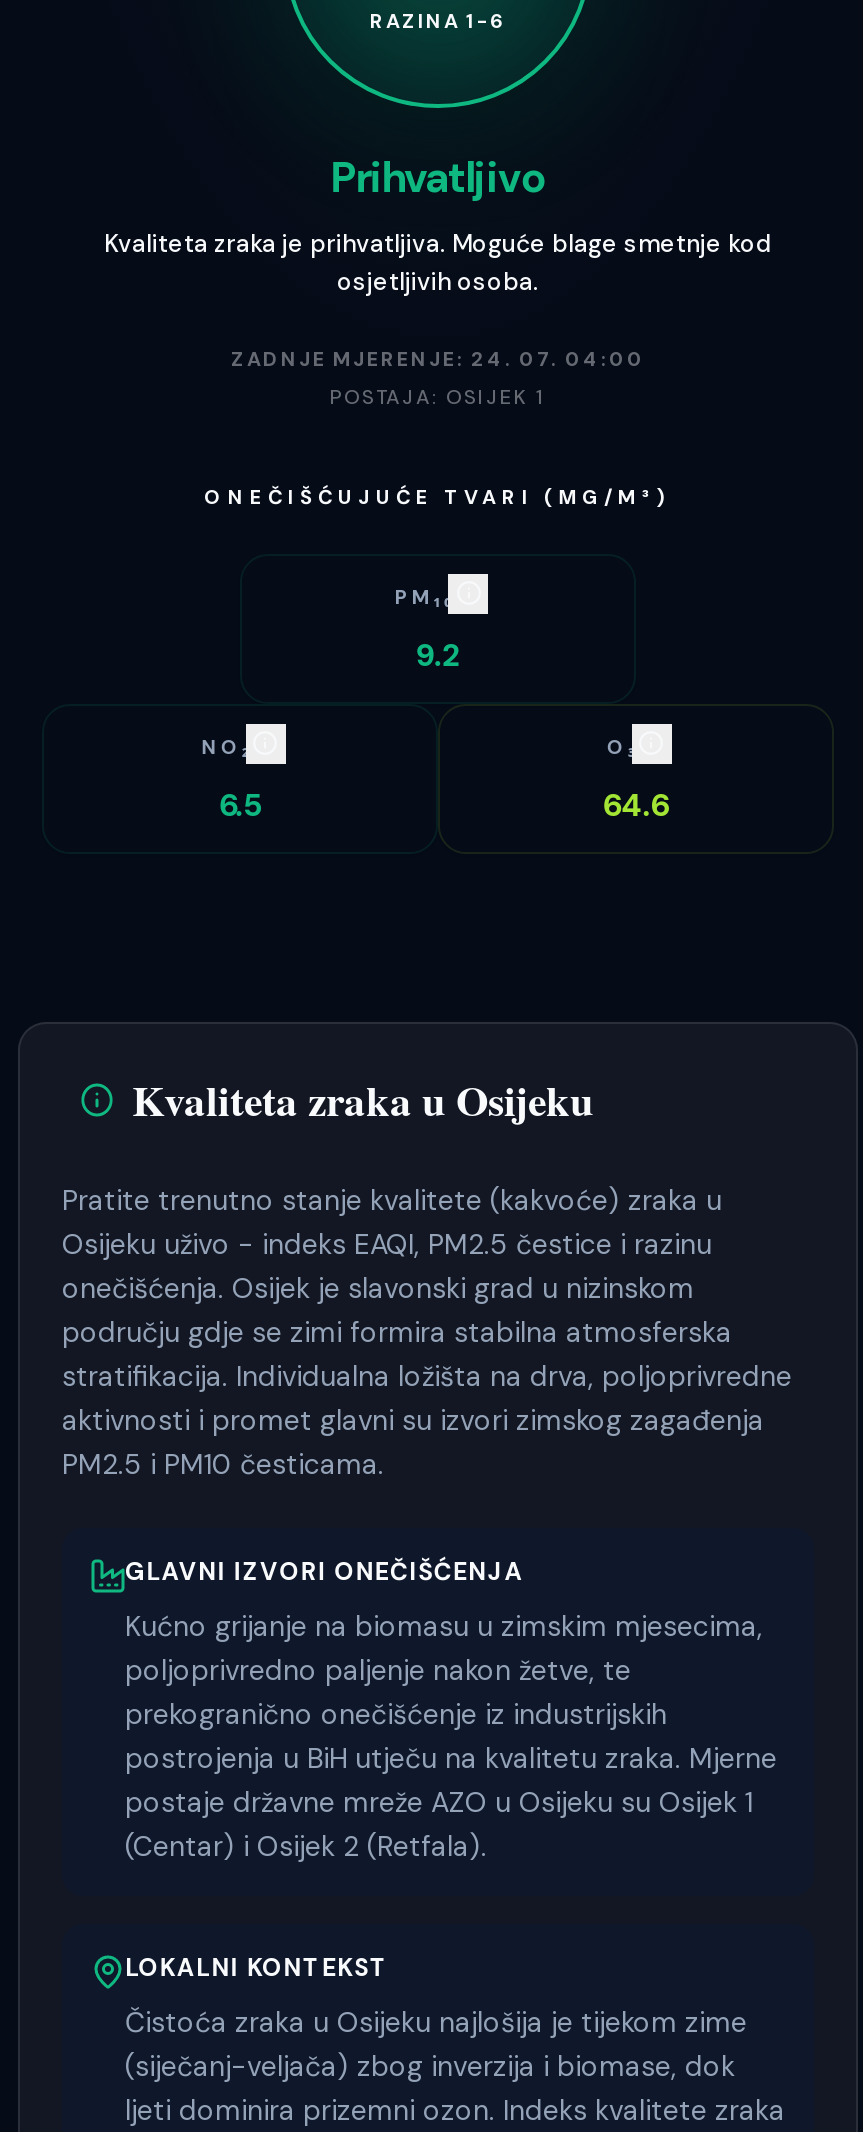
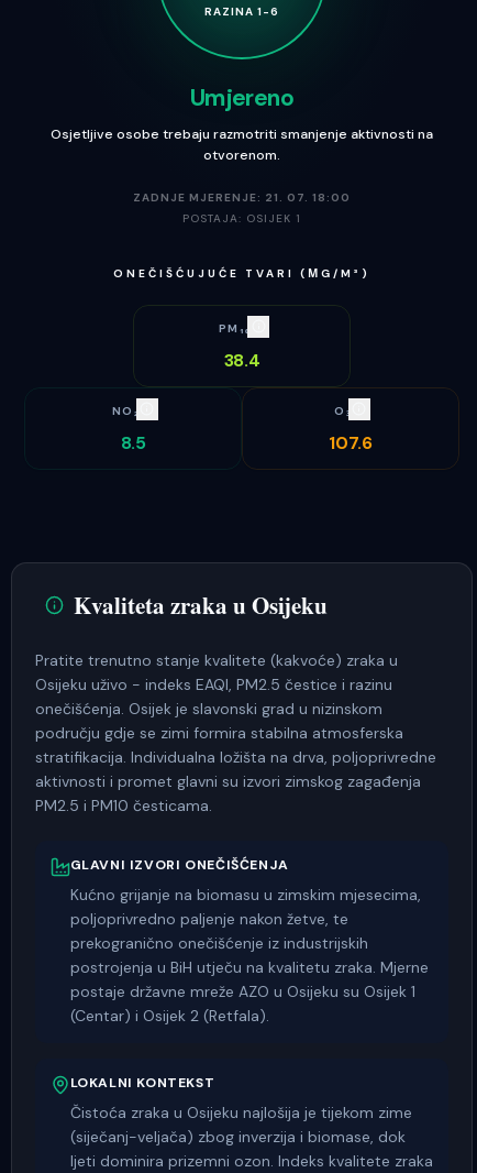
- Prihvatljivo
- Kvaliteta zraka je prihvatljiva. Moguće blage smetnje kod
- osjetljivih osoba.
+ Umjereno
+ Osjetljive osobe trebaju razmotriti smanjenje aktivnosti na
+ otvorenom.

- ZADNJE MJERENJE: 24. 07. 04:00
+ ZADNJE MJERENJE: 21. 07. 18:00

- 9.2
+ 38.4

- 6.5
+ 8.5

- 64.6
+ 107.6
